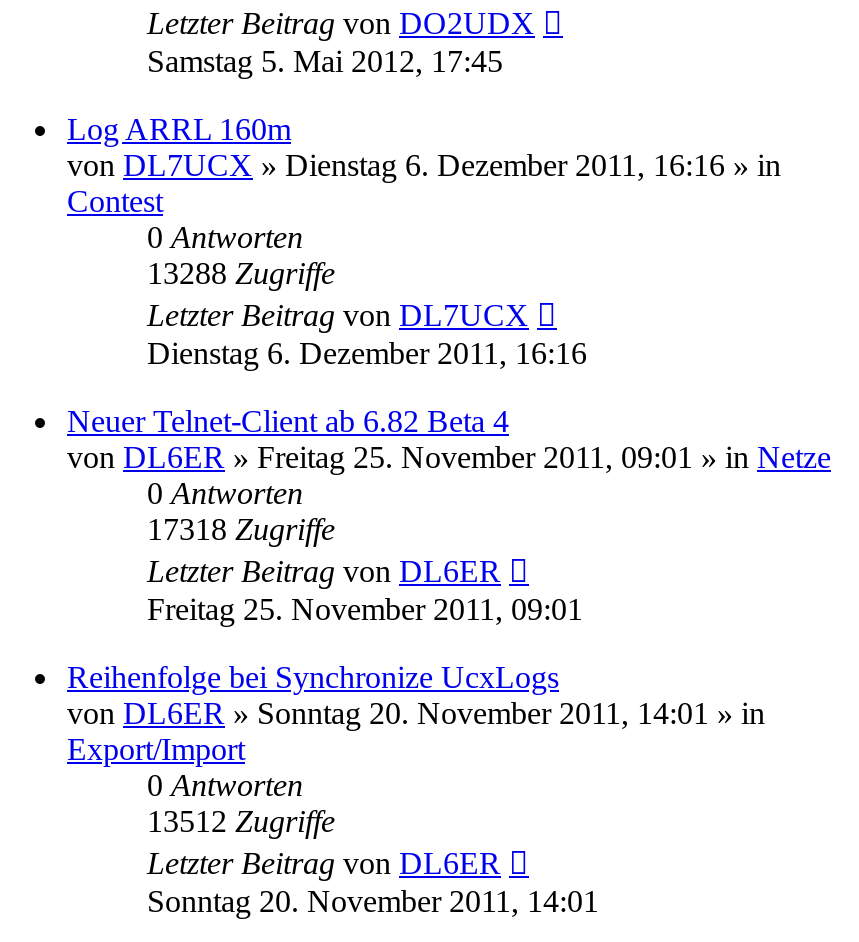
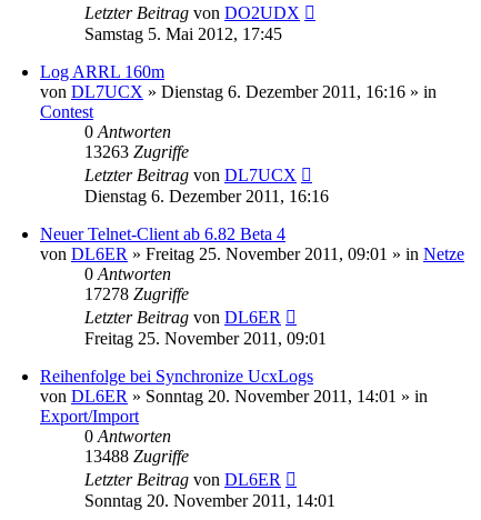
- 13288 Zugriffe
+ 13263 Zugriffe

- 17318 Zugriffe
+ 17278 Zugriffe

- 13512 Zugriffe
+ 13488 Zugriffe
